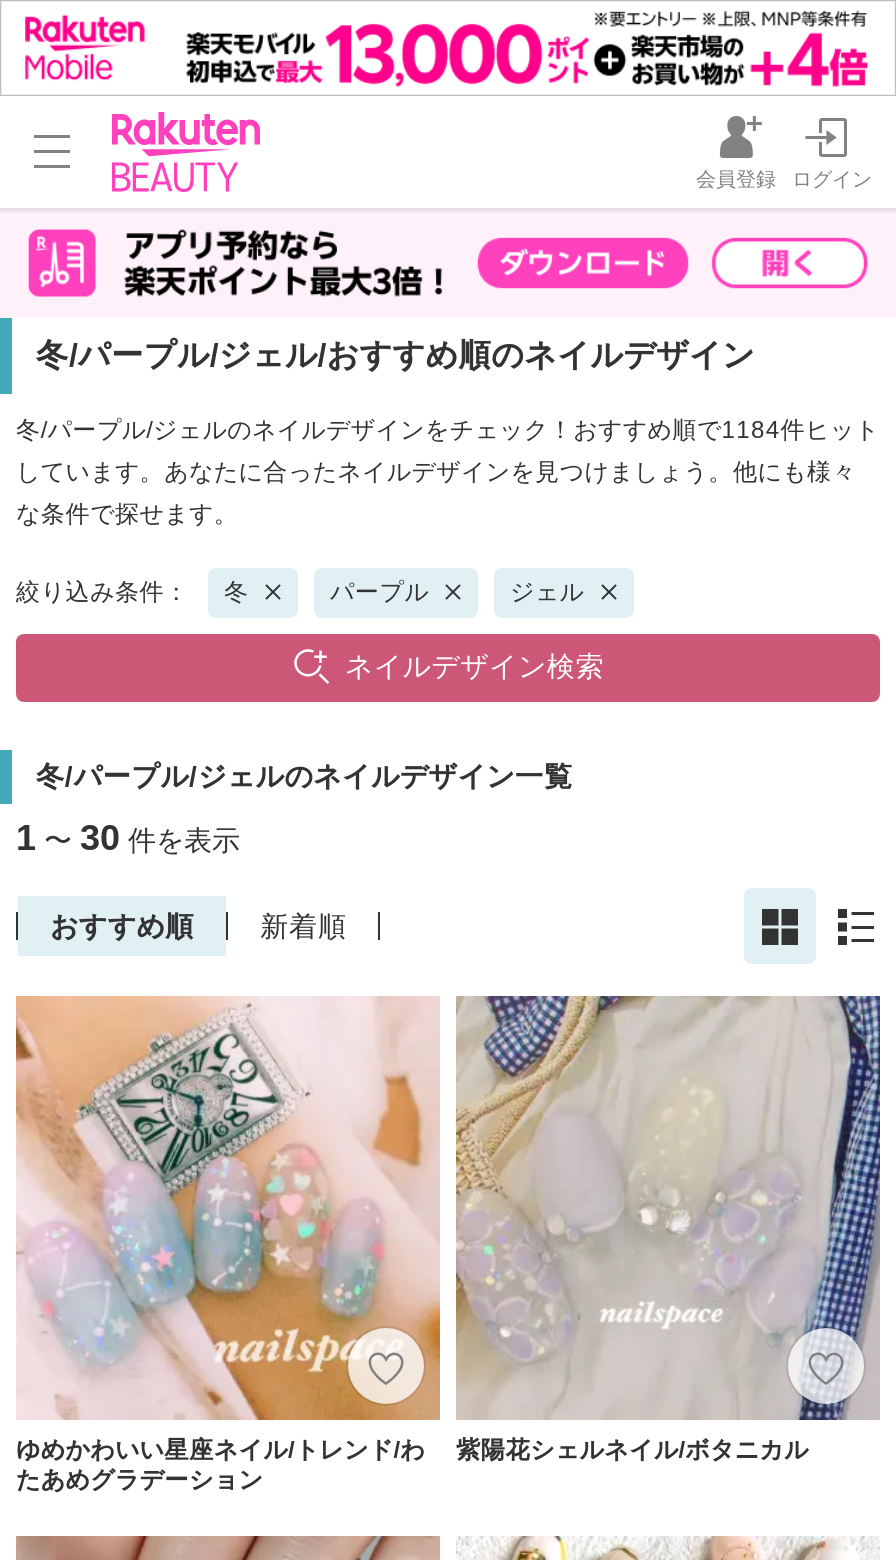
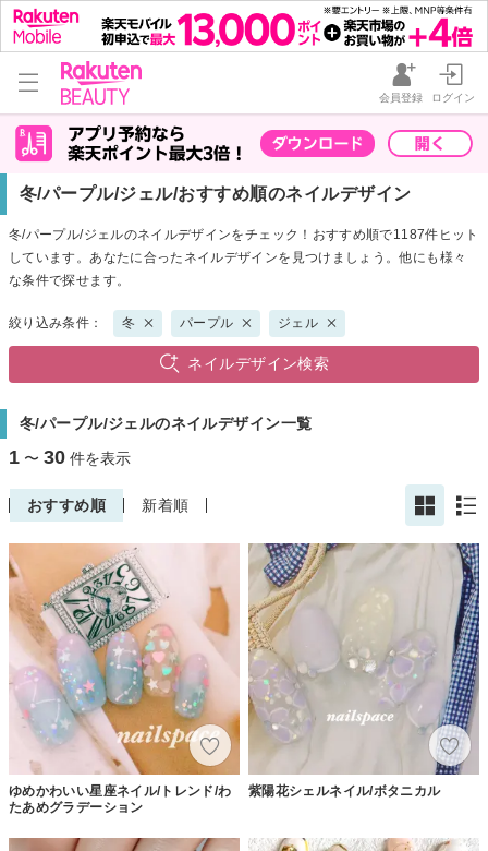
- 冬/パープル/ジェルのネイルデザインをチェック！おすすめ順で1184件ヒット
+ 冬/パープル/ジェルのネイルデザインをチェック！おすすめ順で1187件ヒット
